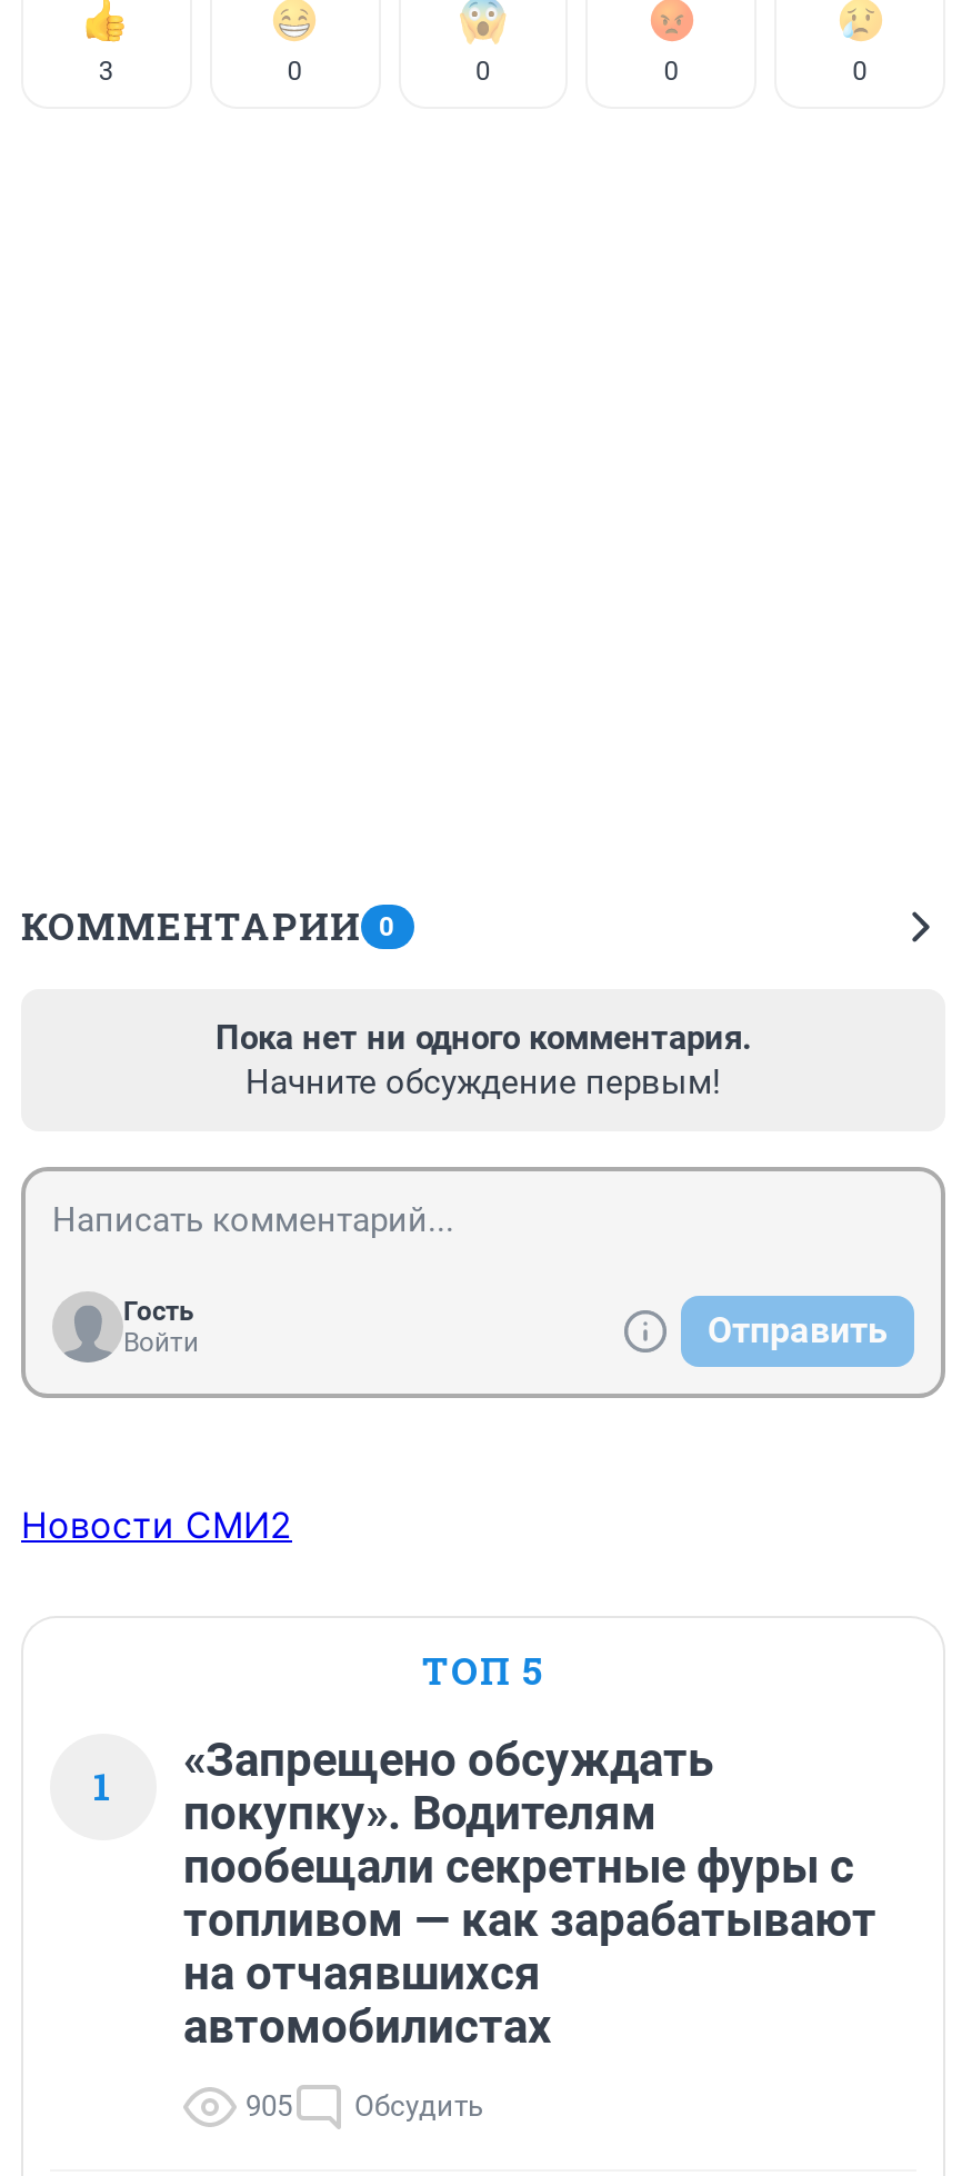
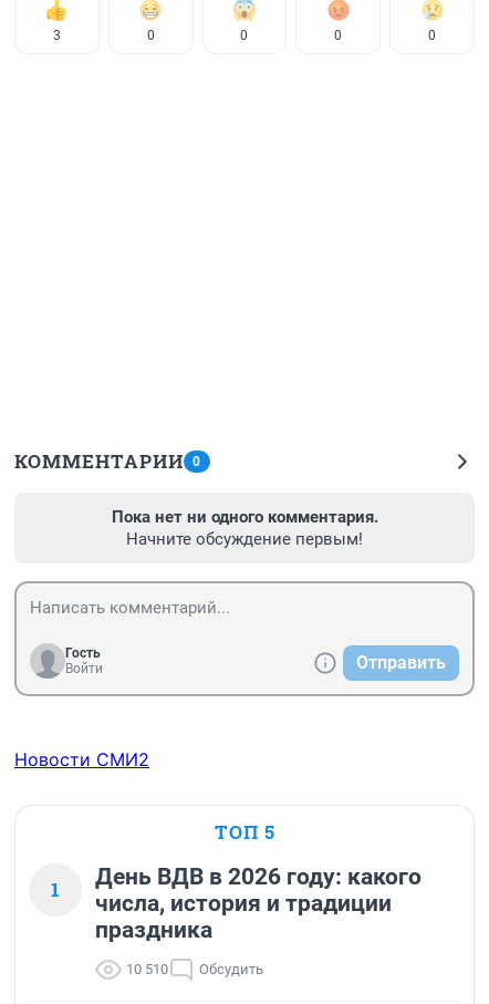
- «Запрещено обсуждать
- покупку». Водителям
- пообещали секретные фуры с
- топливом — как зарабатывают
- на отчаявшихся
- автомобилистах
+ День ВДВ в 2026 году: какого
+ числа, история и традиции
+ праздника

- 905 Обсудить
+ 10 510 Обсудить
